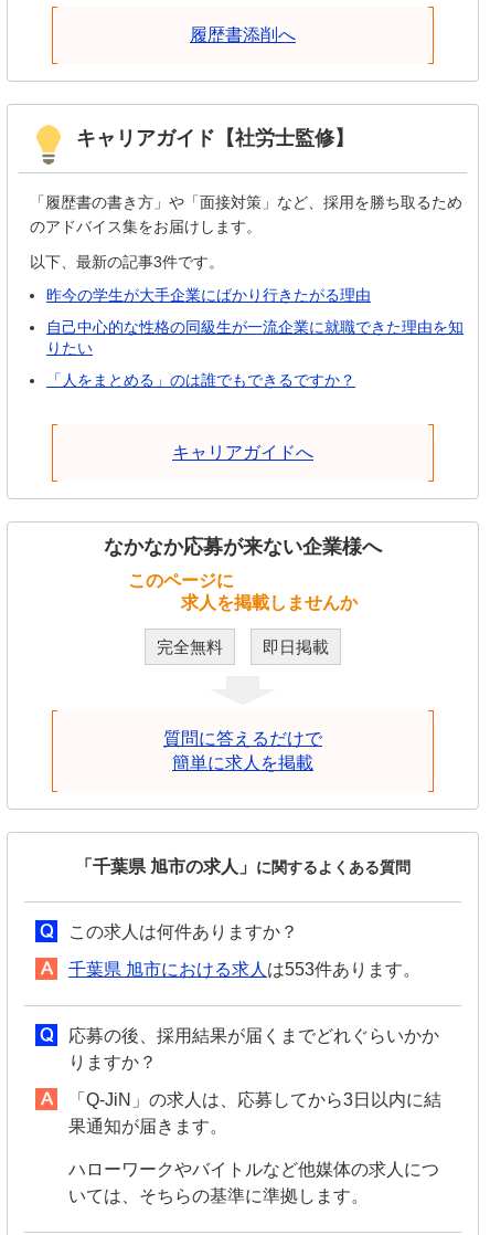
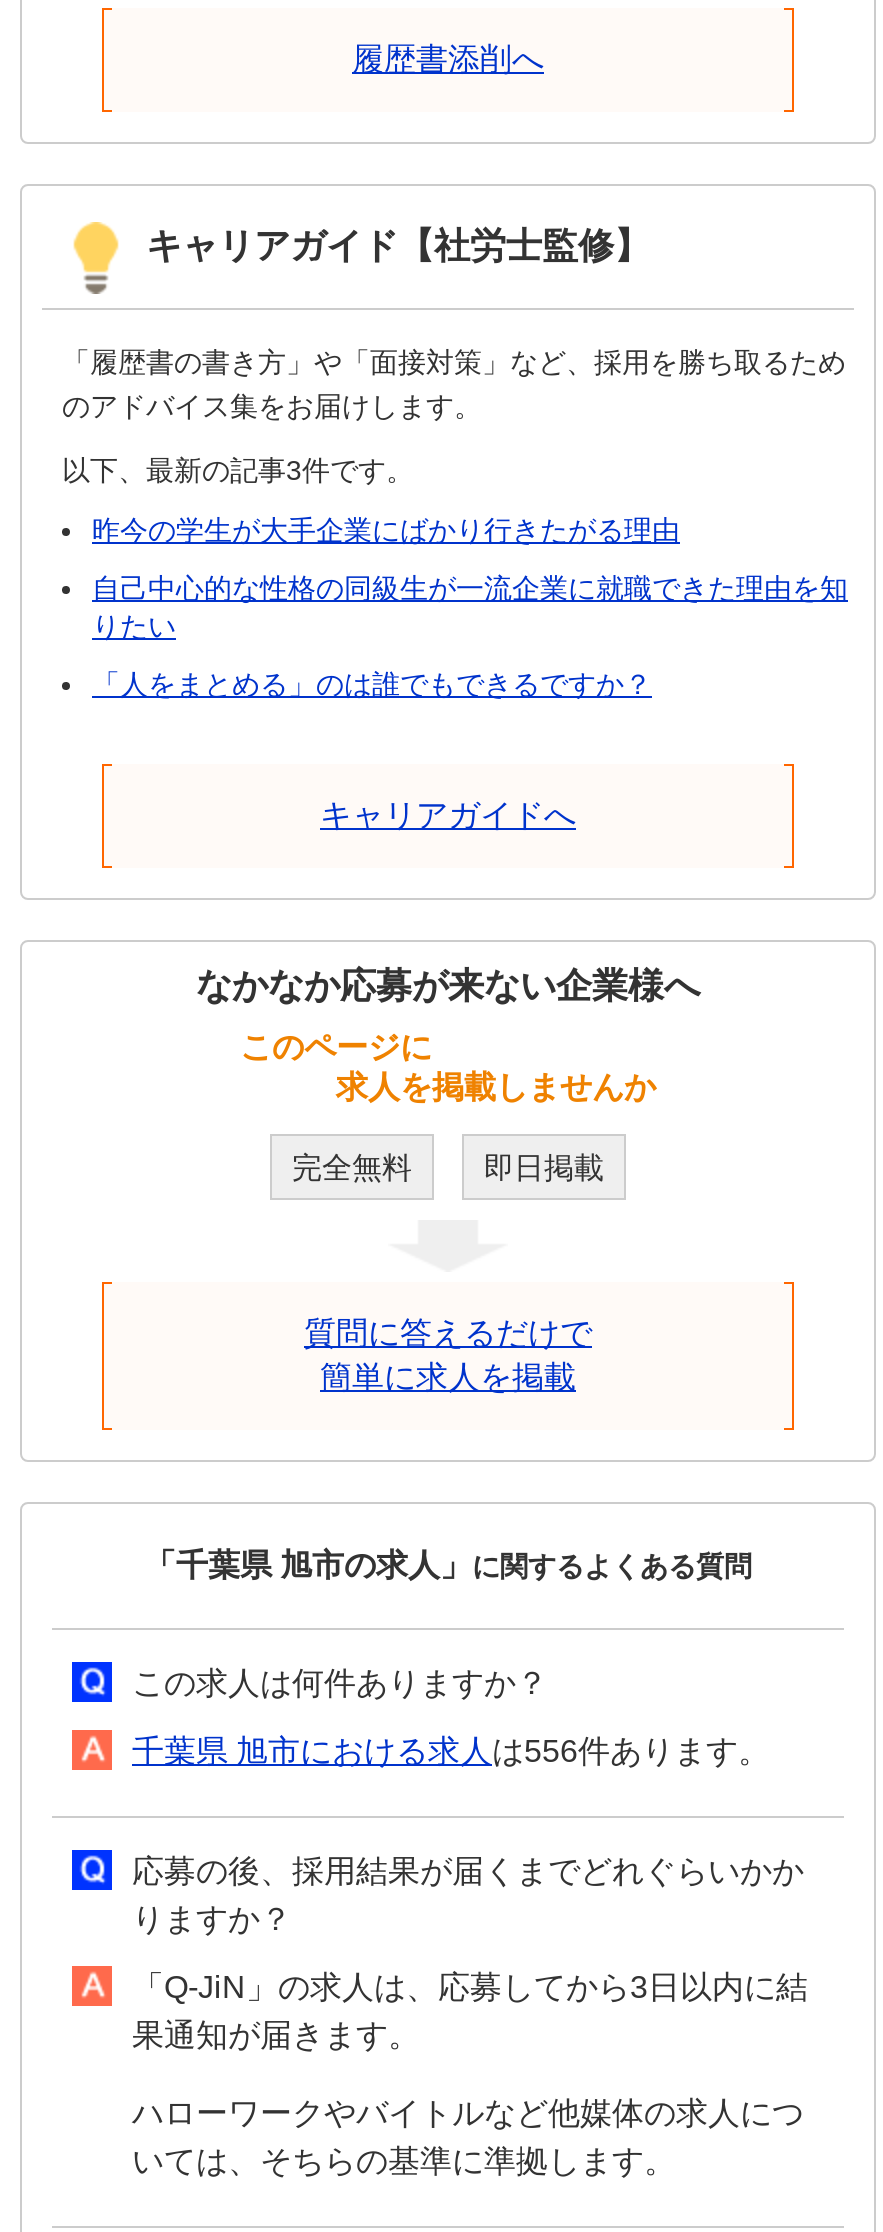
- 千葉県 旭市における求人は553件あります。
+ 千葉県 旭市における求人は556件あります。
